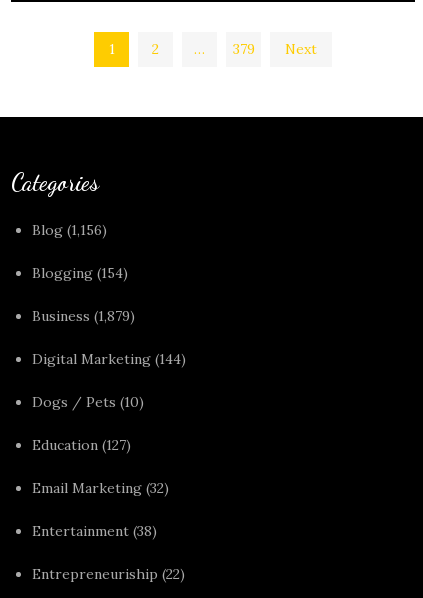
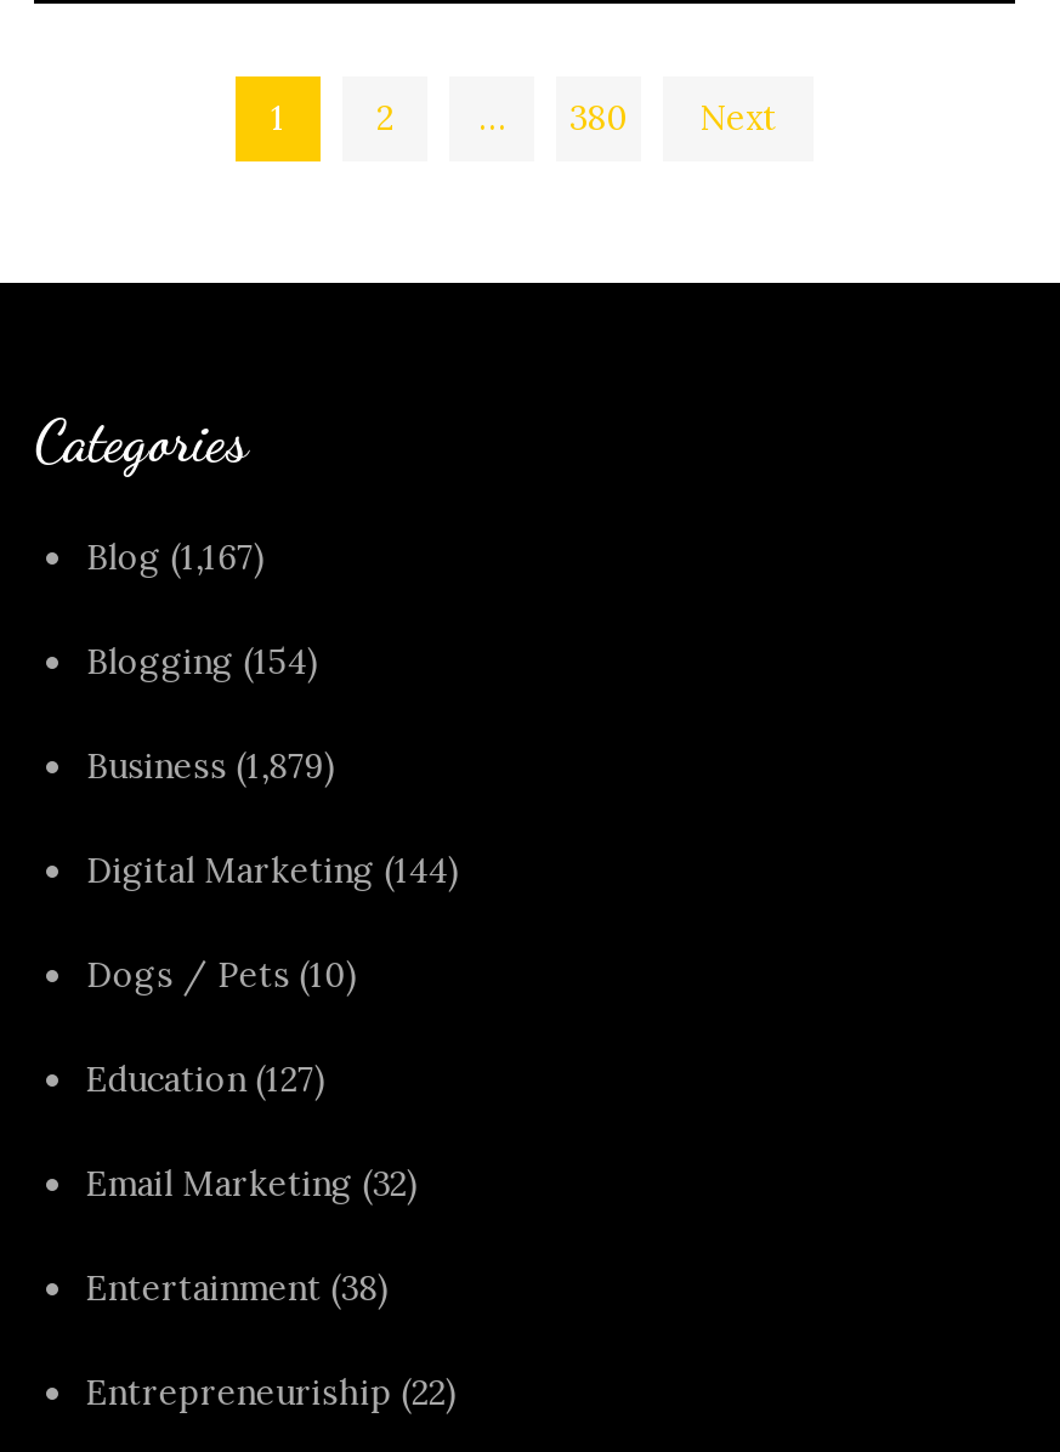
- 379
+ 380

- Blog (1,156)
+ Blog (1,167)
